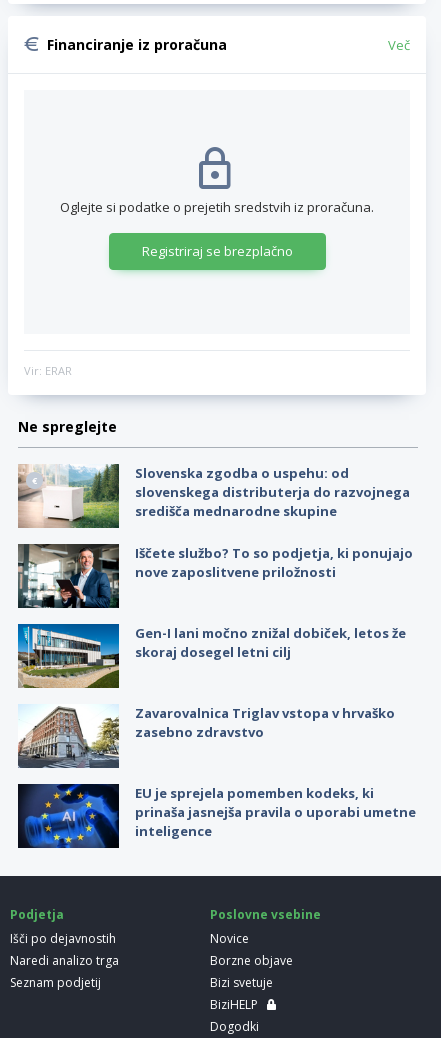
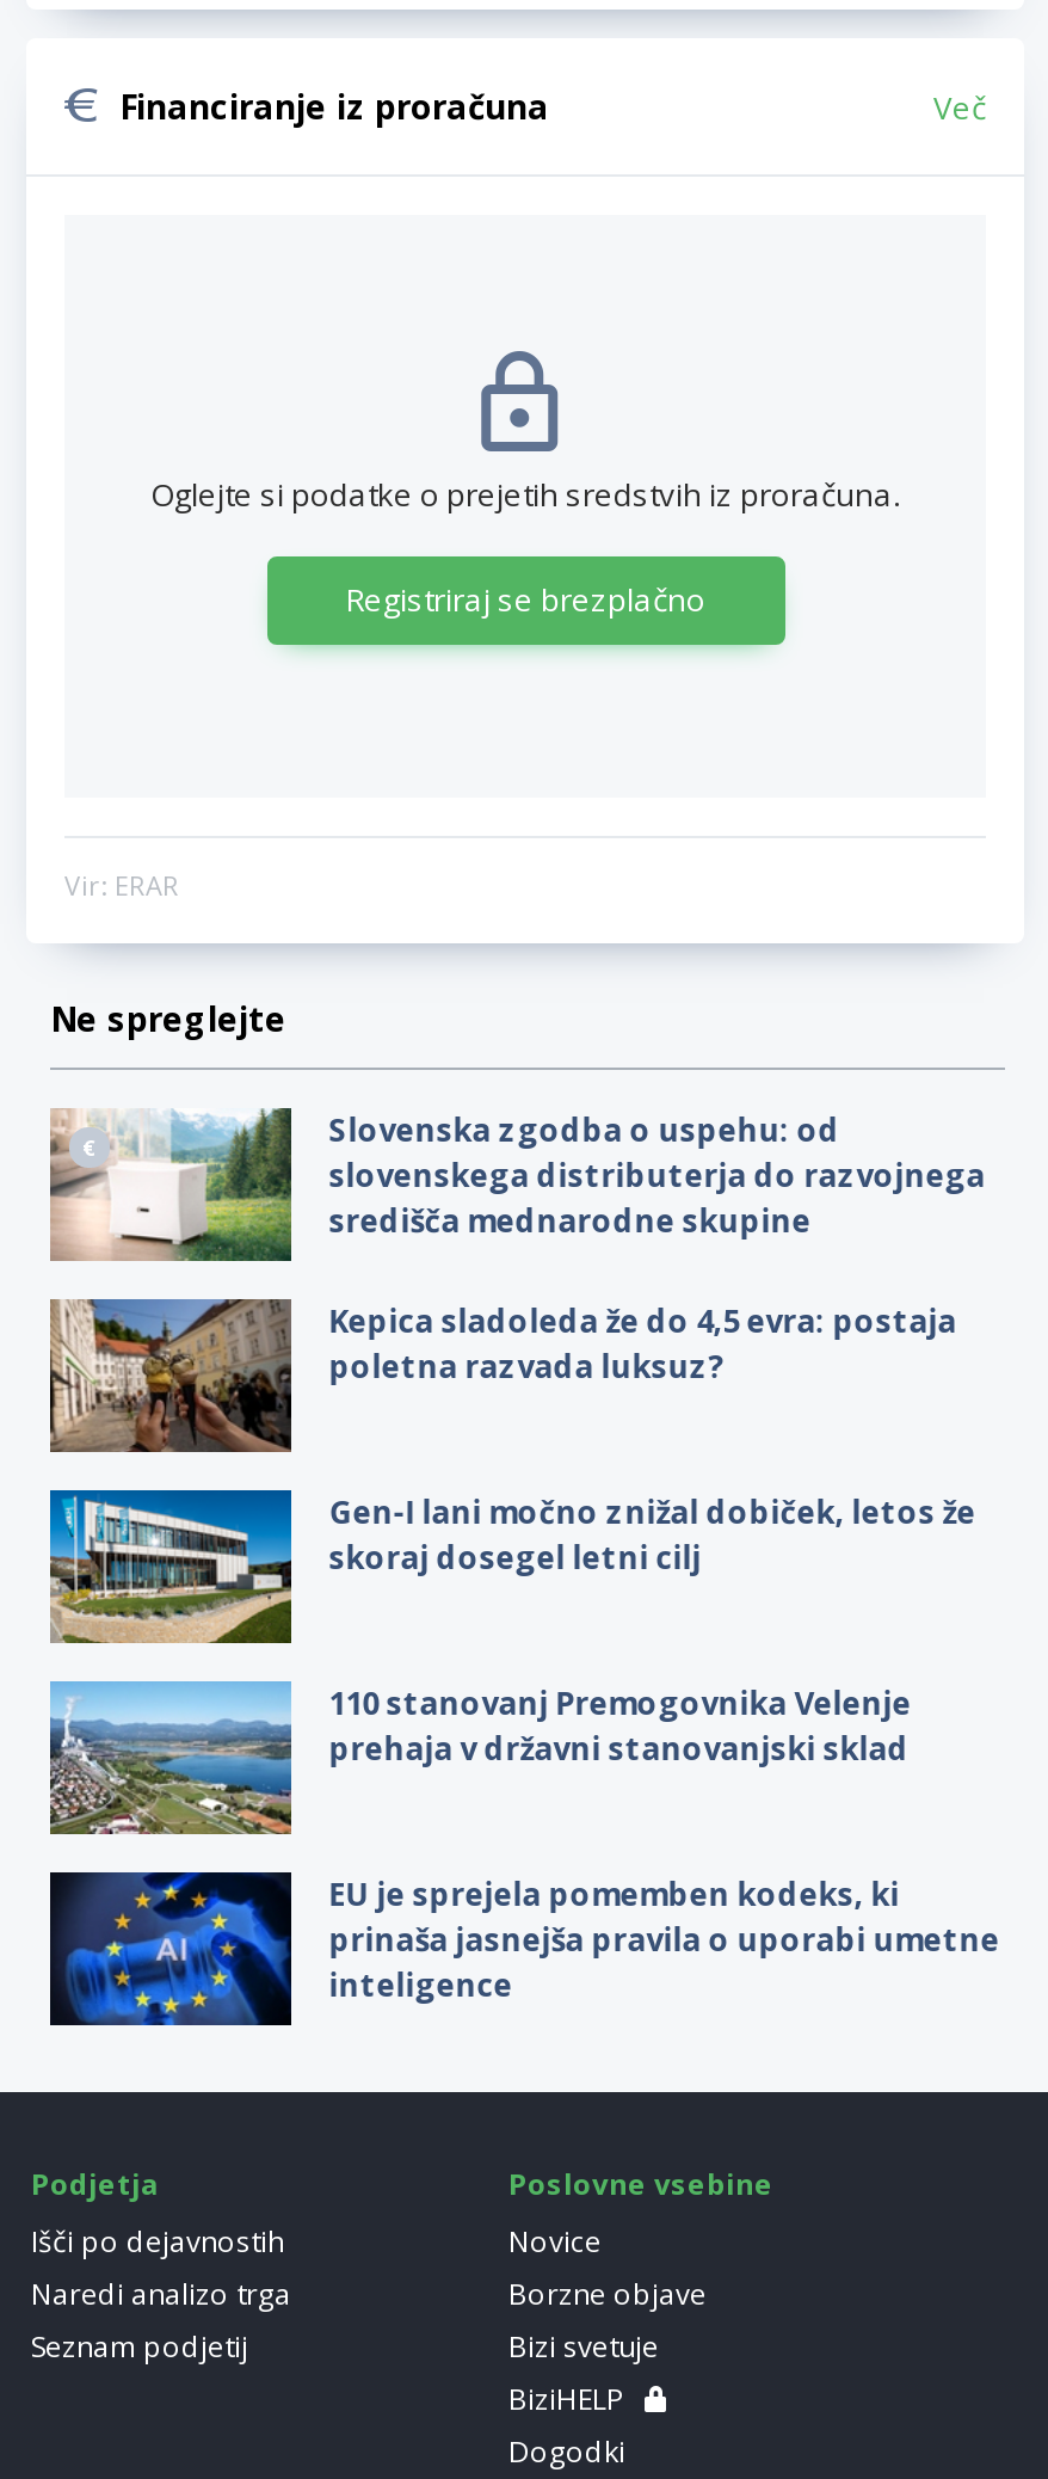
- [image]
- Iščete službo? To so podjetja, ki ponujajo
- nove zaposlitvene priložnosti
+ [image]
+ Kepica sladoleda že do 4,5 evra: postaja
+ poletna razvada luksuz?

- [image]
- Zavarovalnica Triglav vstopa v hrvaško
- zasebno zdravstvo
+ [image]
+ 110 stanovanj Premogovnika Velenje
+ prehaja v državni stanovanjski sklad
